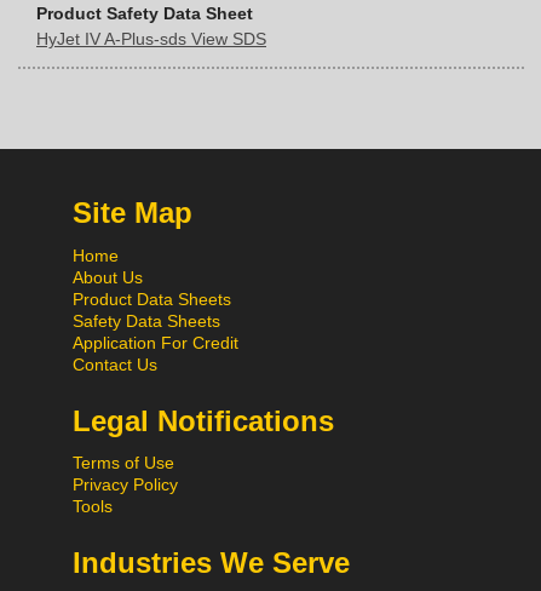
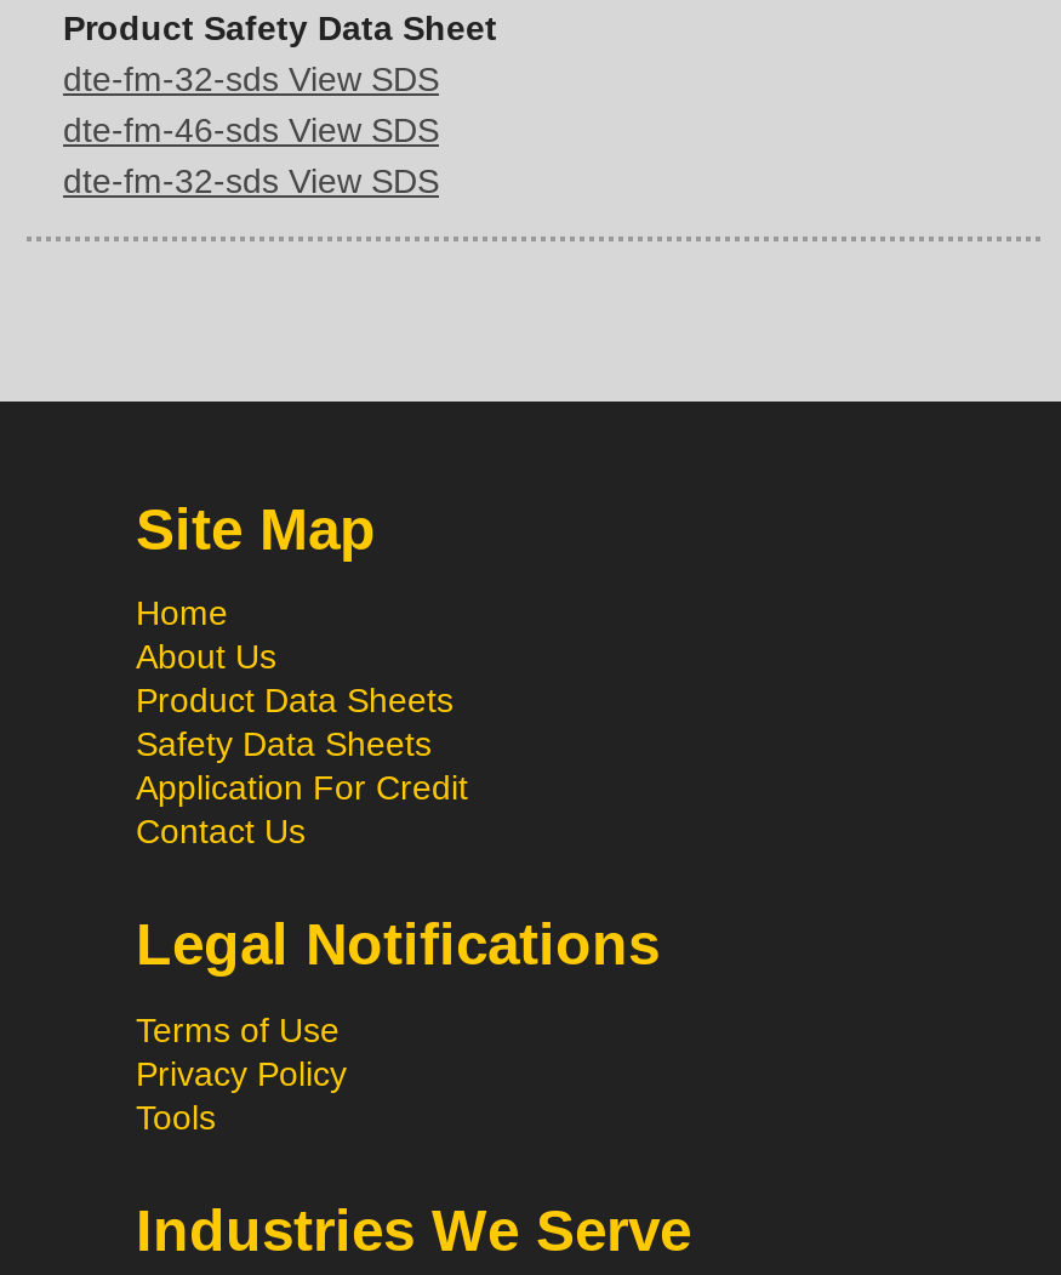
- HyJet IV A-Plus-sds View SDS
+ dte-fm-32-sds View SDS
+ dte-fm-46-sds View SDS
+ dte-fm-32-sds View SDS
